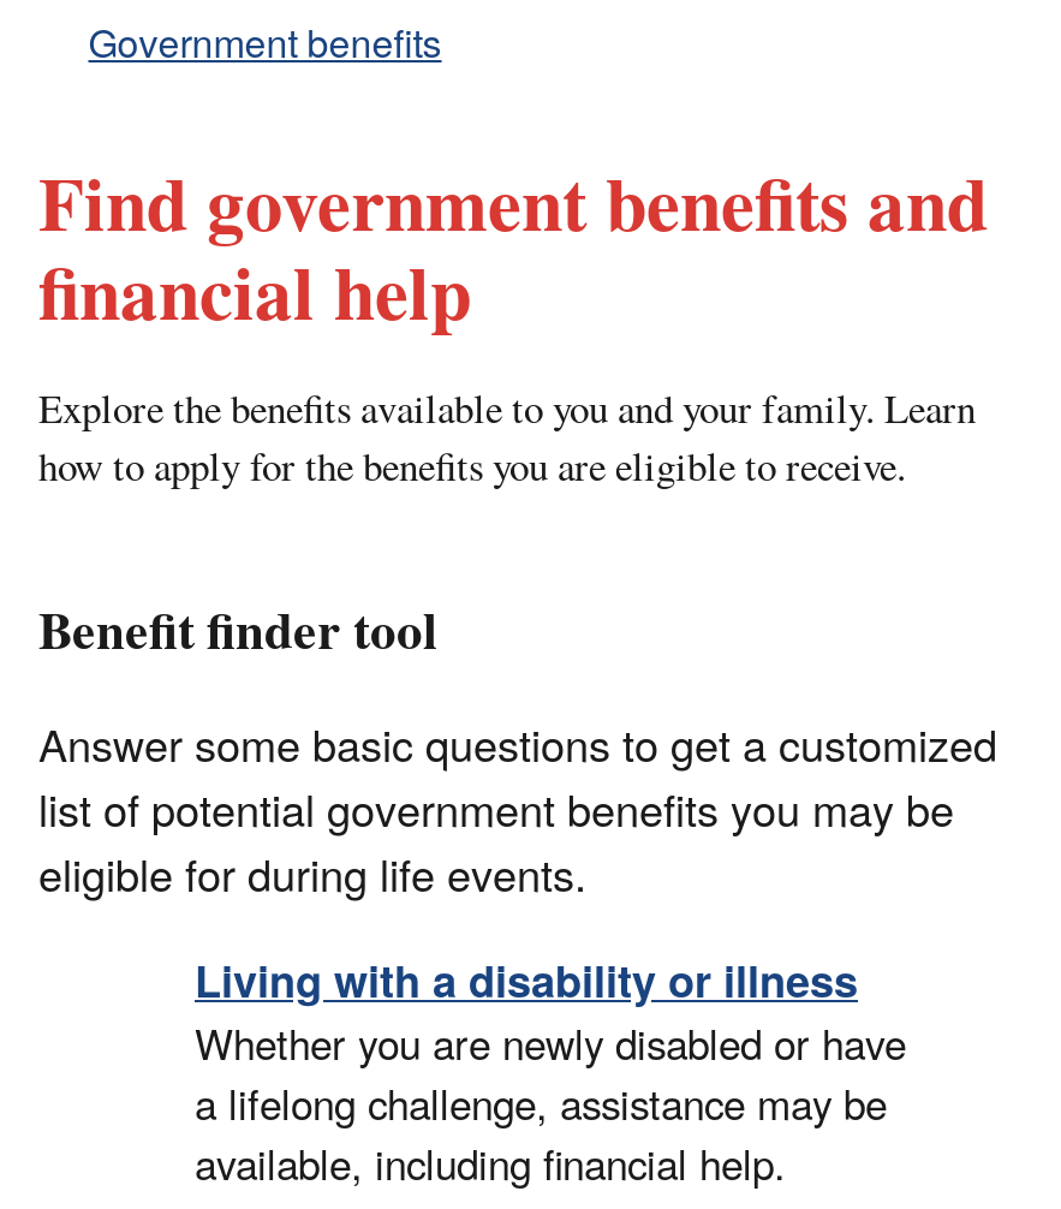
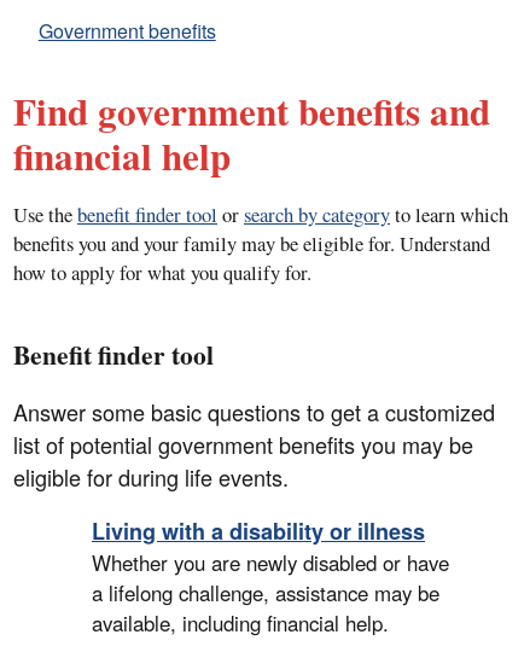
- Explore the benefits available to you and your family. Learn
- how to apply for the benefits you are eligible to receive.
+ Use the benefit finder tool or search by category to learn which
+ benefits you and your family may be eligible for. Understand
+ how to apply for what you qualify for.
